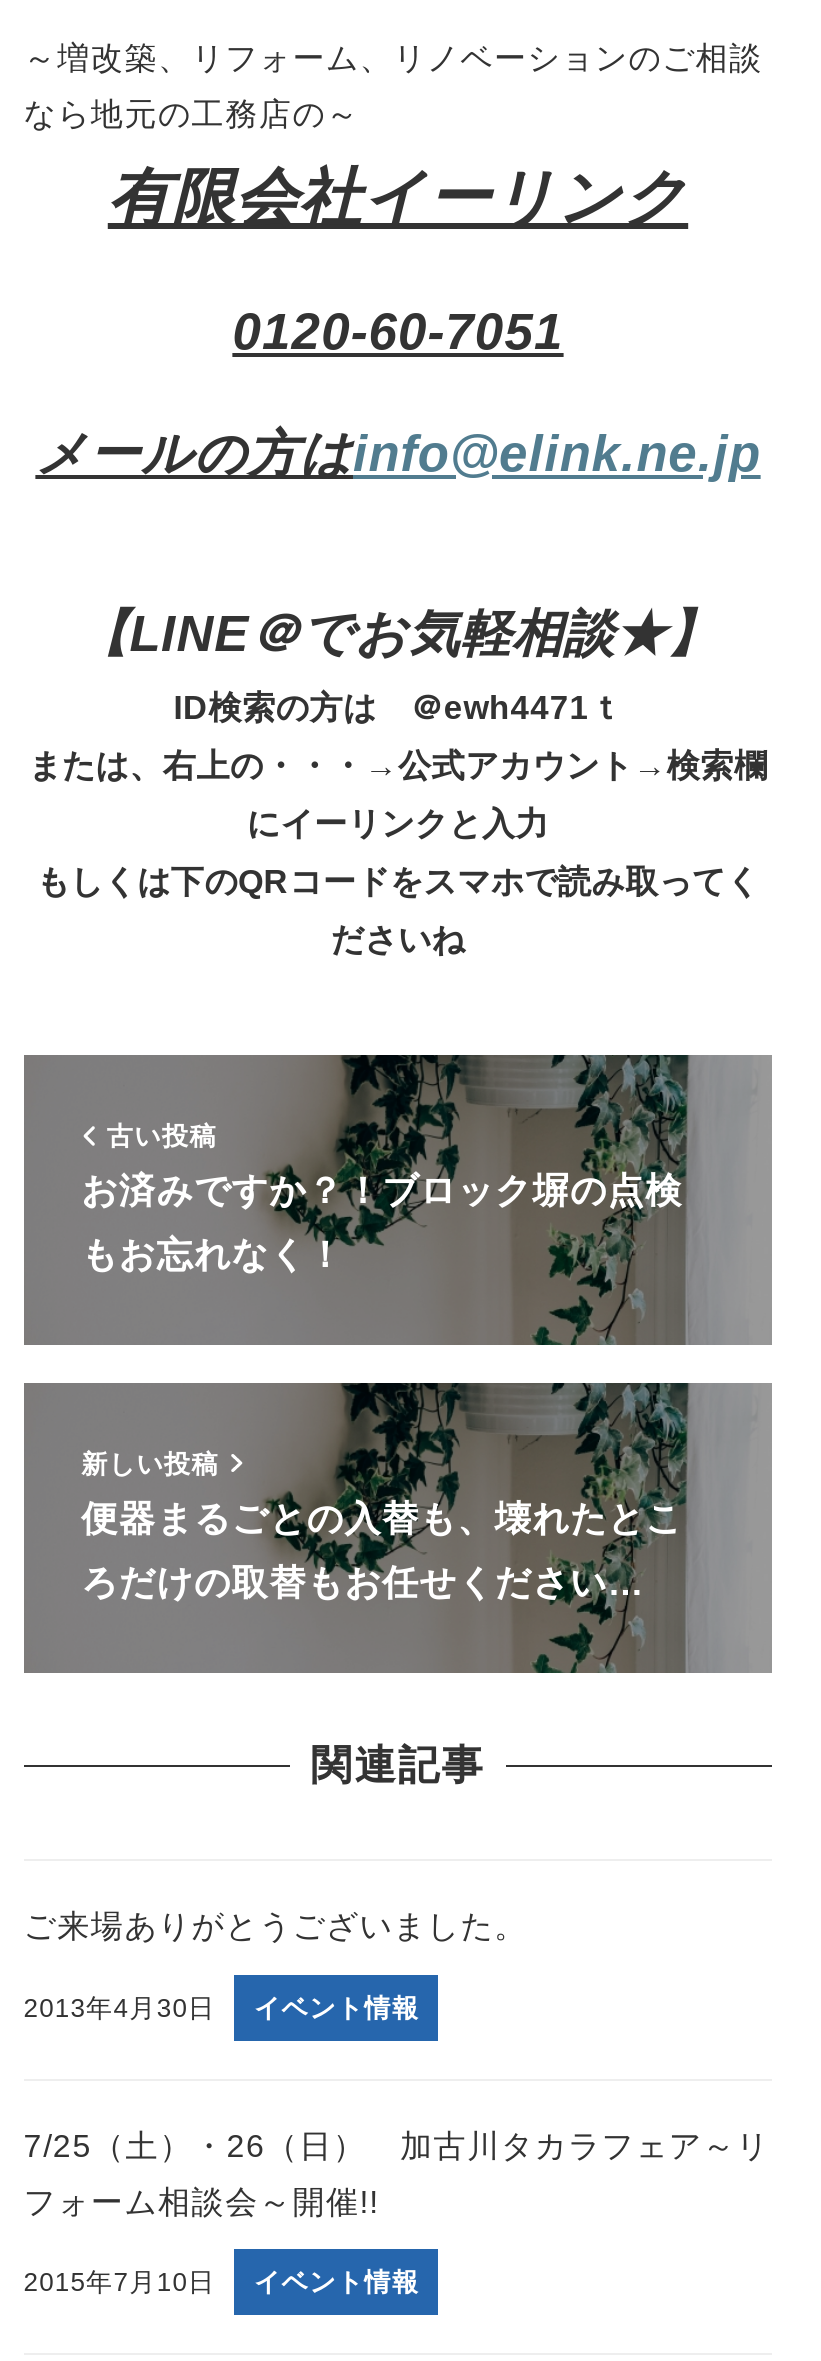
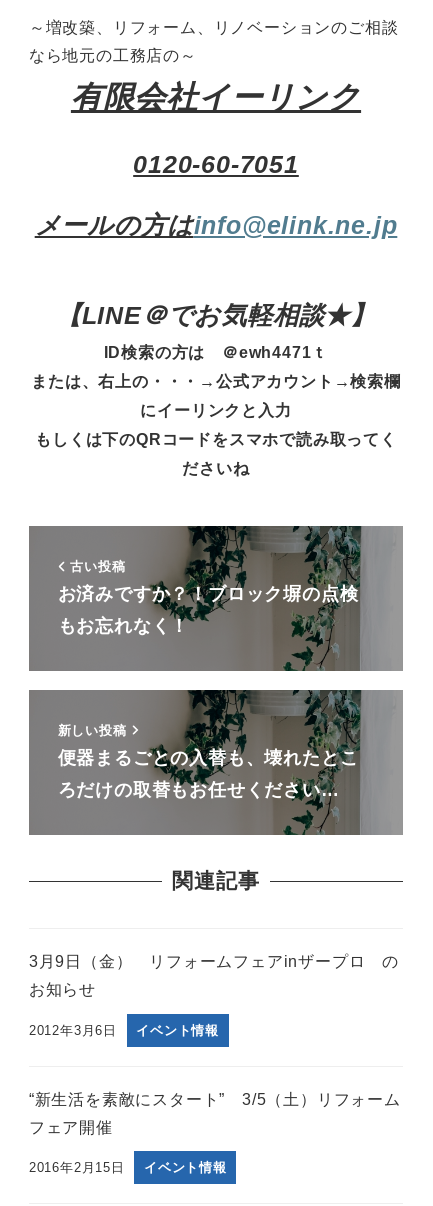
- ご来場ありがとうございました。
- 2013年4月30日
+ 3月9日（金） リフォームフェアinザープロ の
+ お知らせ
+ 2012年3月6日

- 7/25（土）・26（日） 加古川タカラフェア～リ
+ “新生活を素敵にスタート” 3/5（土）リフォーム

- フォーム相談会～開催!!
+ フェア開催

- 2015年7月10日 イベント情報
+ 2016年2月15日 イベント情報
